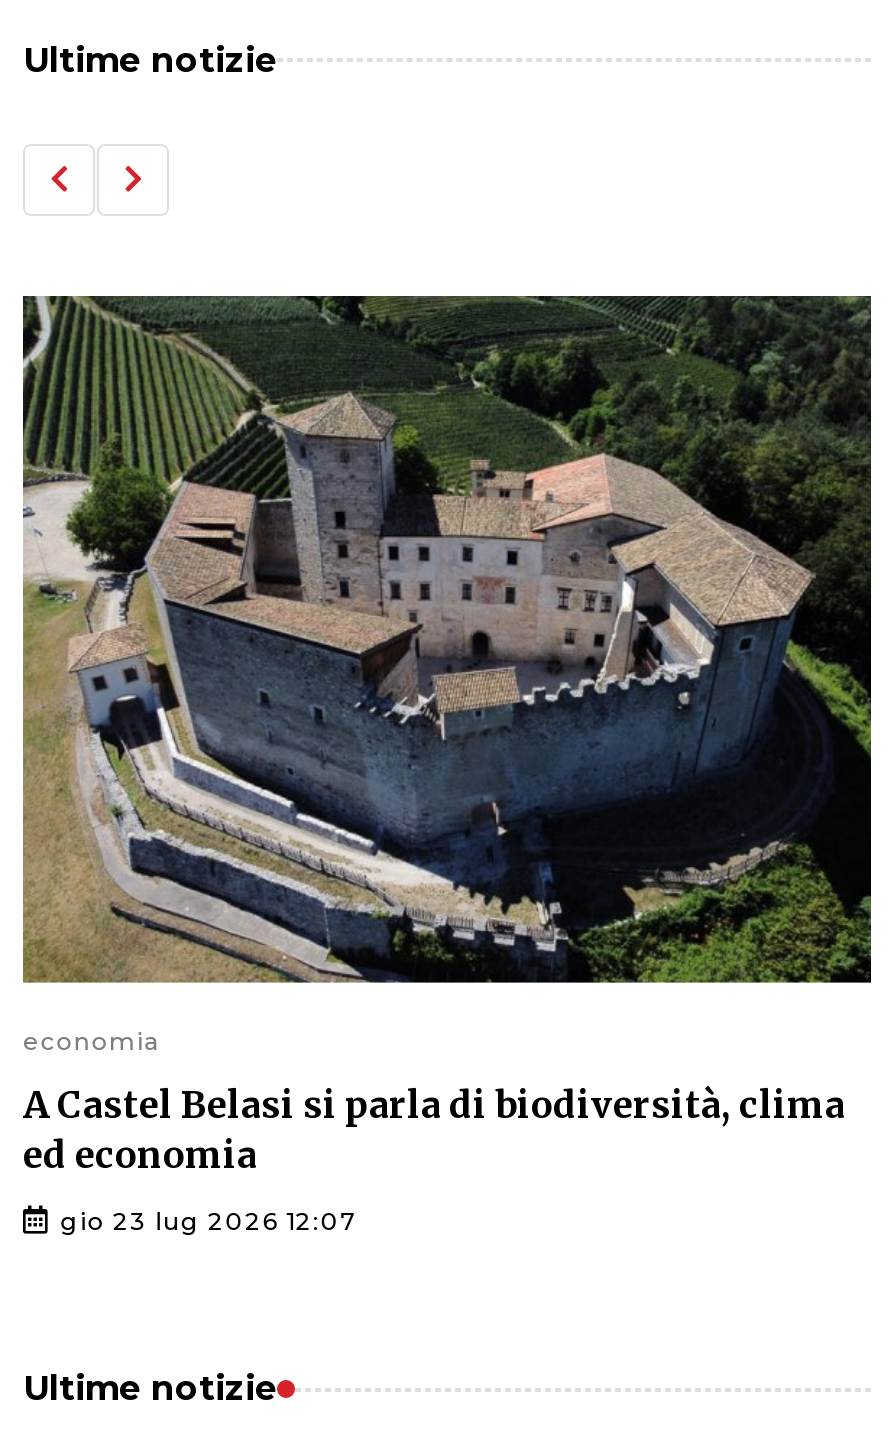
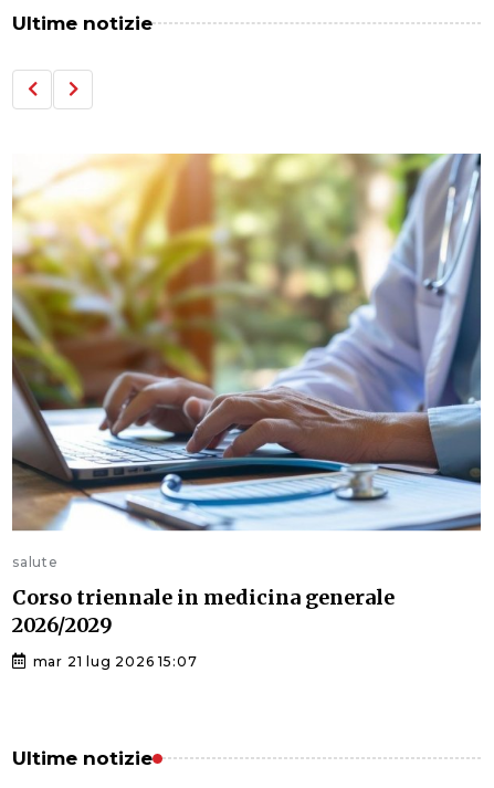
- [image]
- economia
+ [image]
+ salute

- A Castel Belasi si parla di biodiversità, clima
- ed economia
+ Corso triennale in medicina generale
+ 2026/2029

- gio 23 lug 2026 12:07
+ mar 21 lug 2026 15:07
